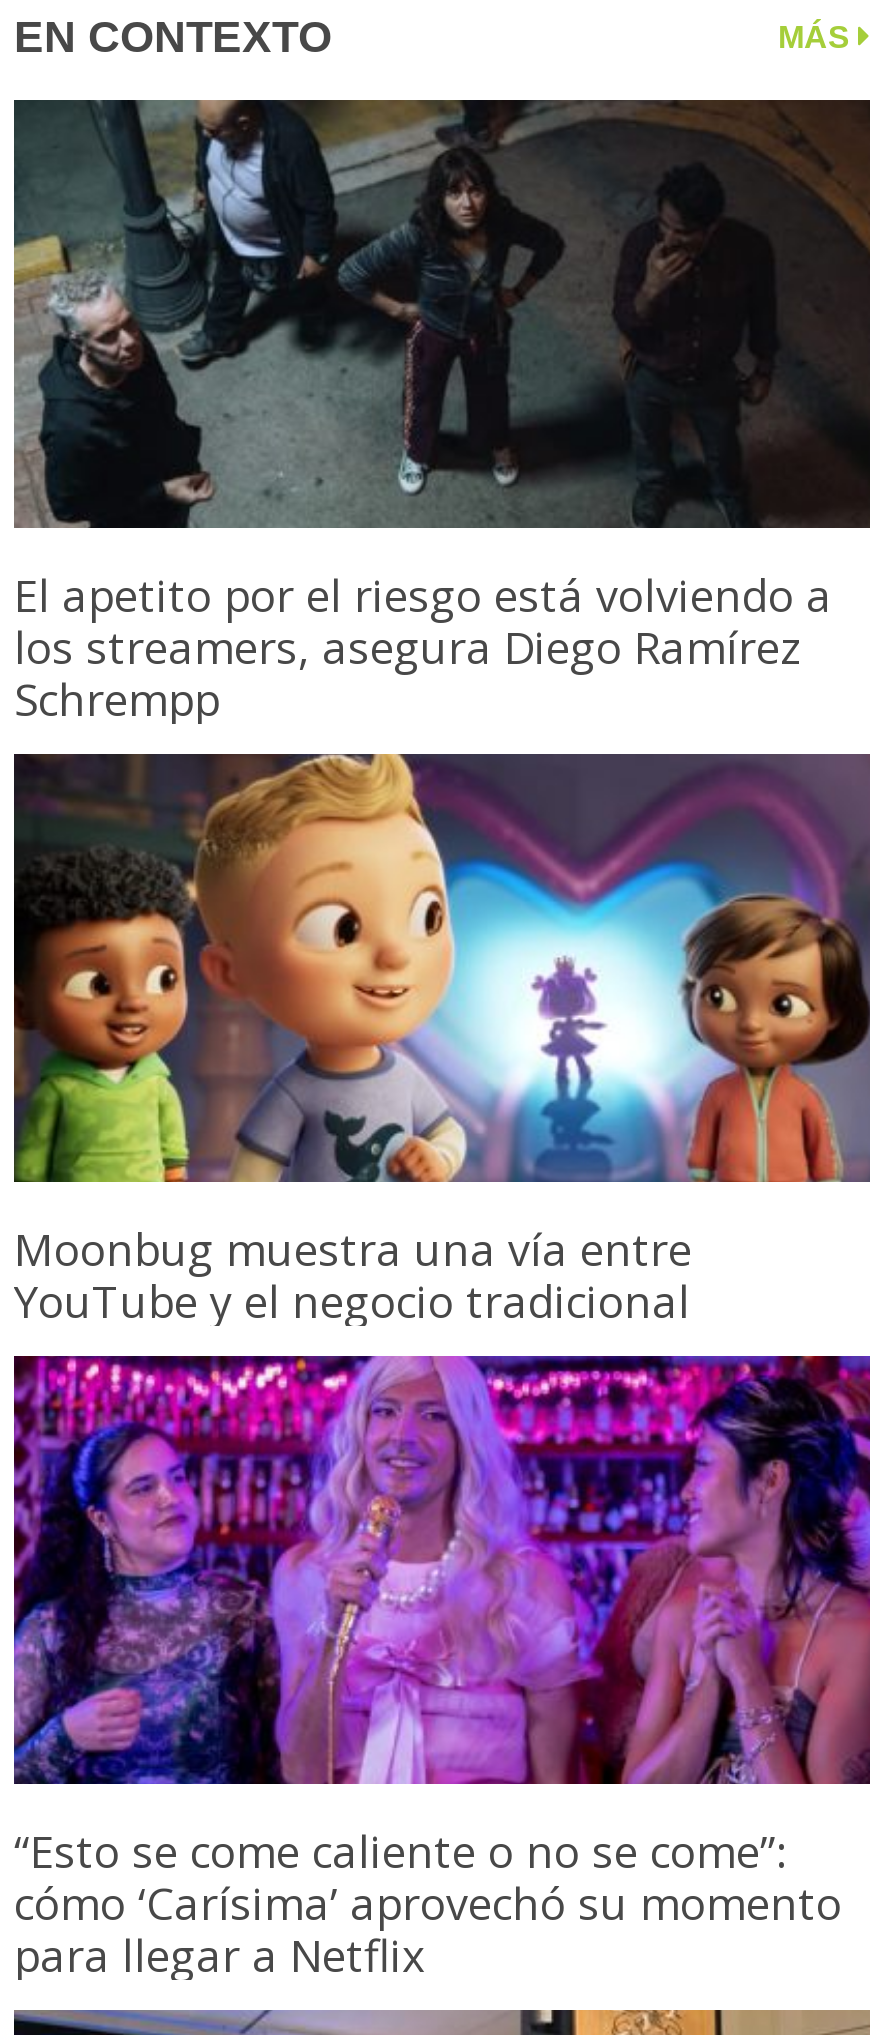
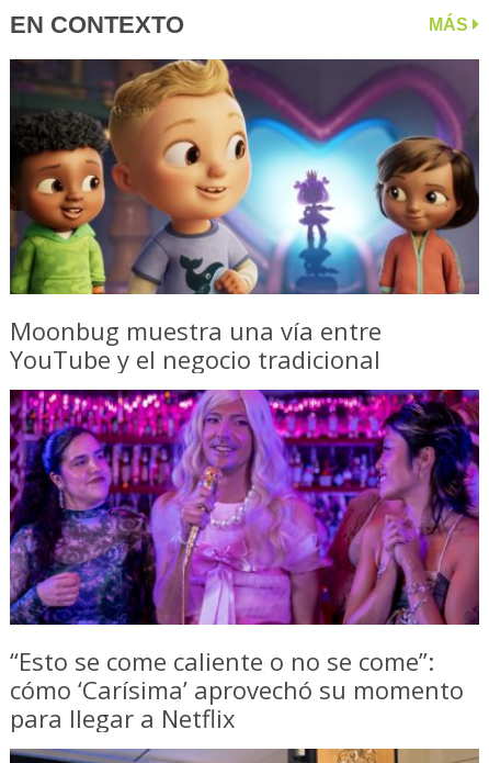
- [image]
- El apetito por el riesgo está volviendo a
- los streamers, asegura Diego Ramírez
- Schrempp
